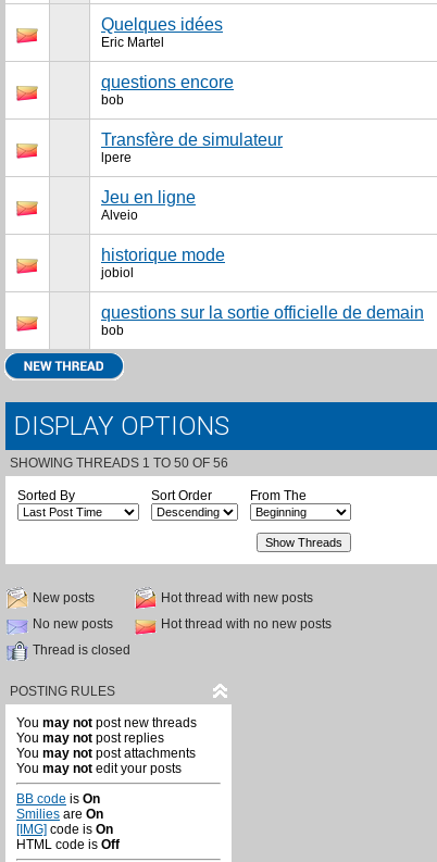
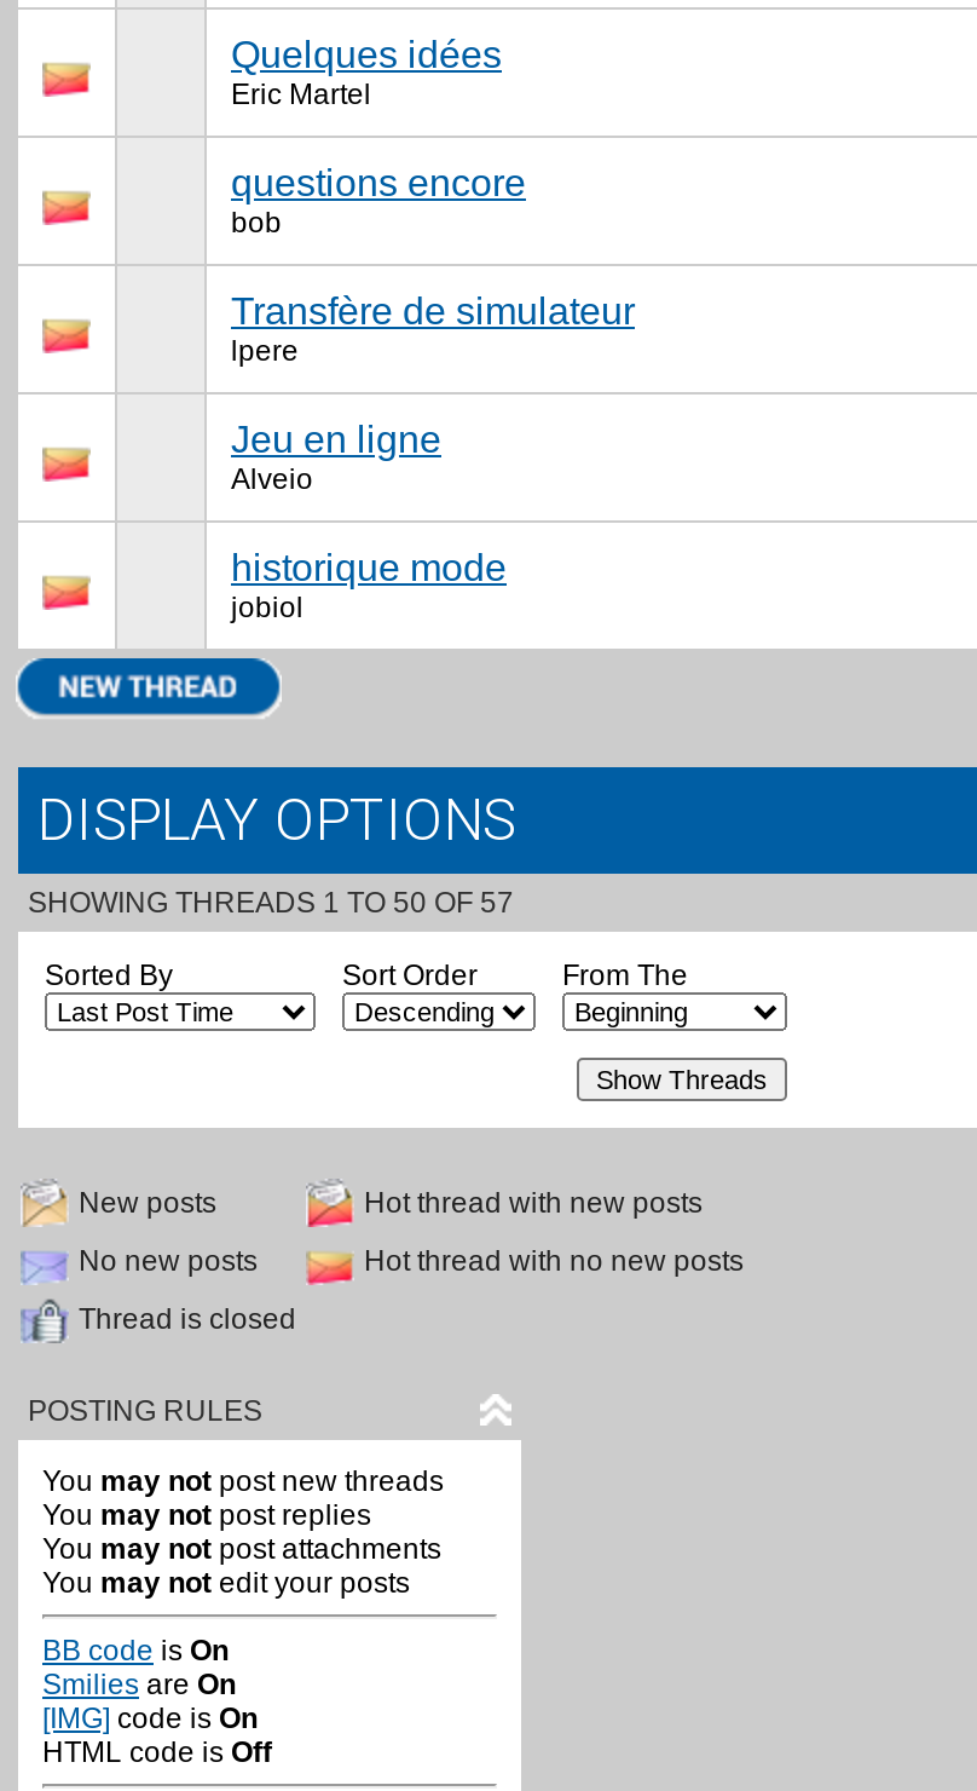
- questions sur la sortie officielle de demain
- bob

- SHOWING THREADS 1 TO 50 OF 56
+ SHOWING THREADS 1 TO 50 OF 57
